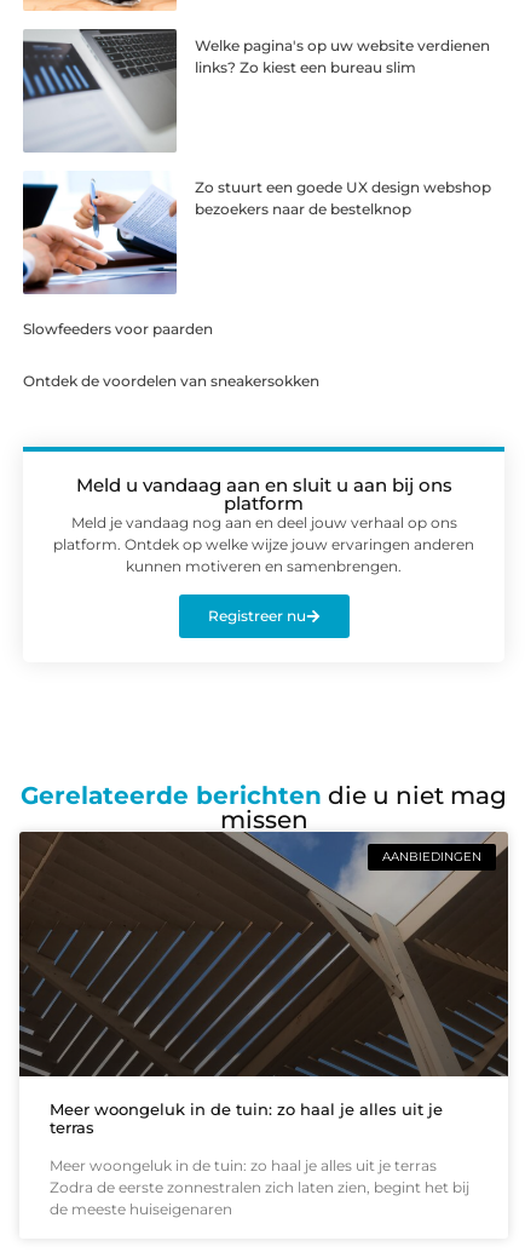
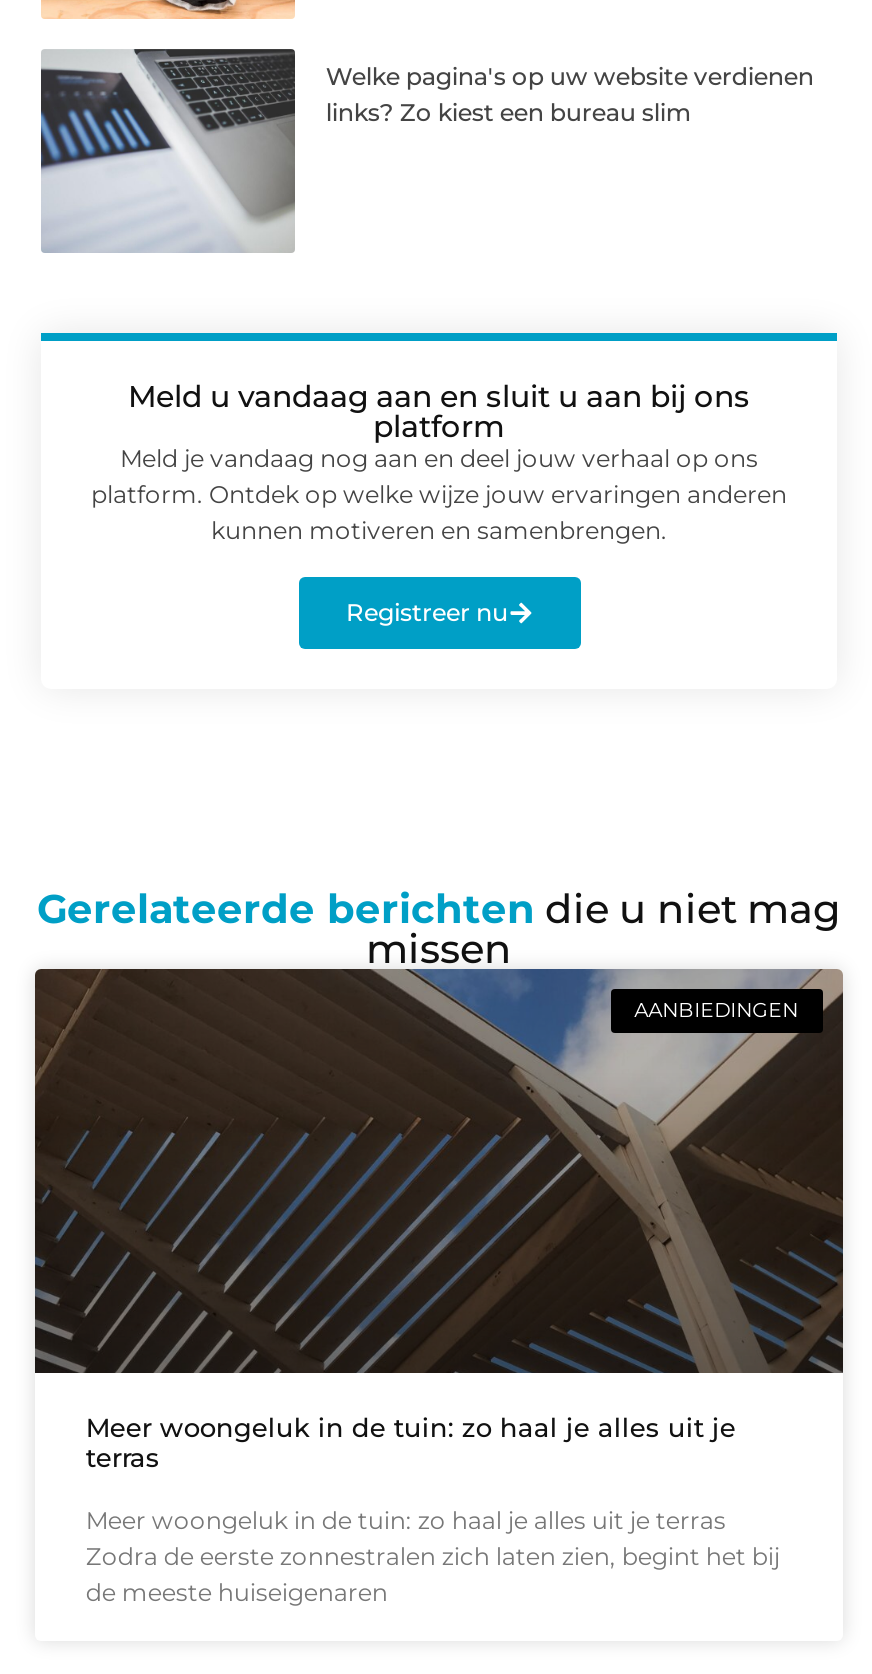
- [image]
- Zo stuurt een goede UX design webshop
- bezoekers naar de bestelknop

- Slowfeeders voor paarden
- Ontdek de voordelen van sneakersokken
